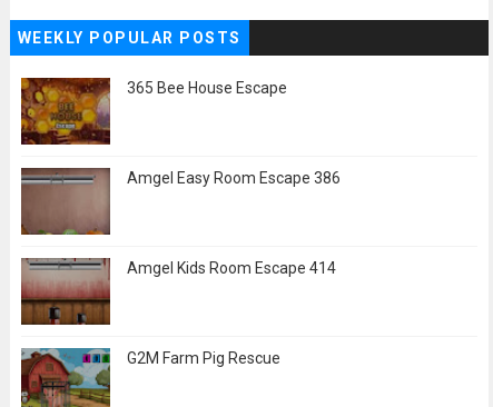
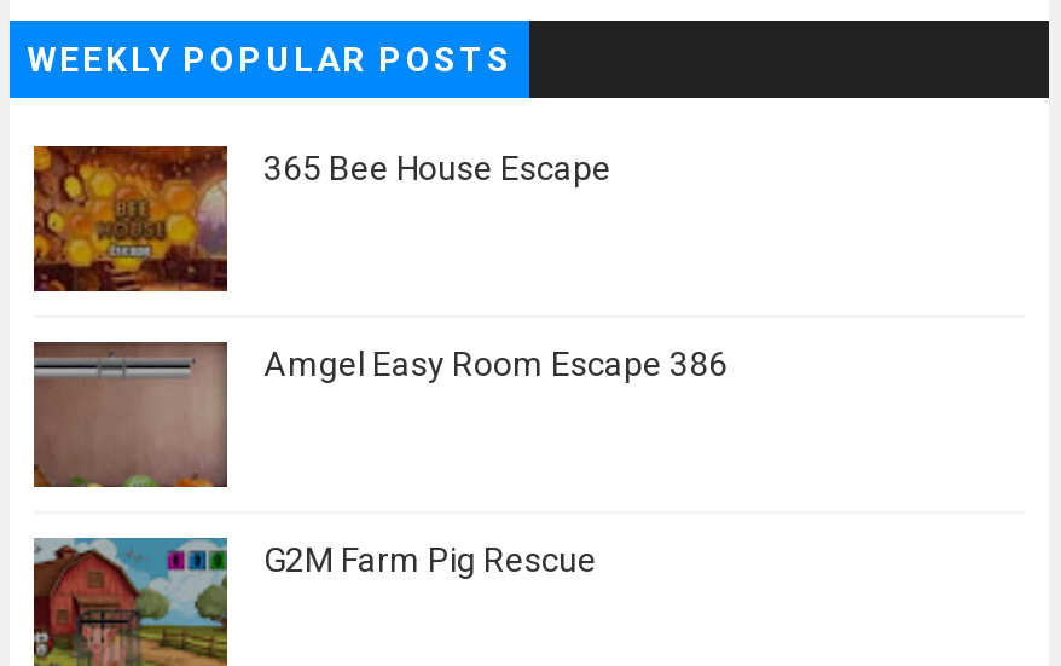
- [image]
- Amgel Kids Room Escape 414
